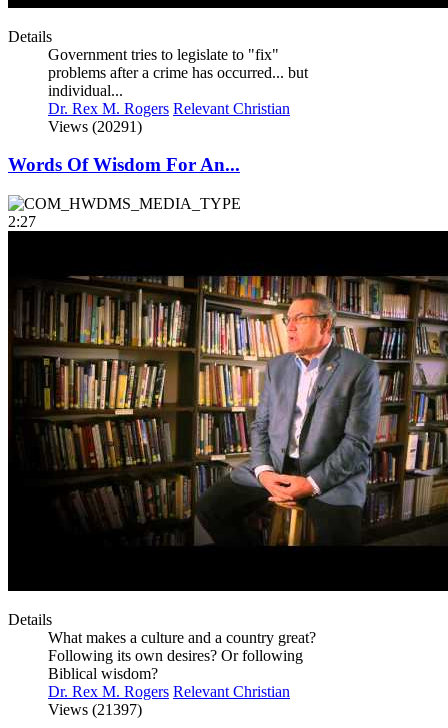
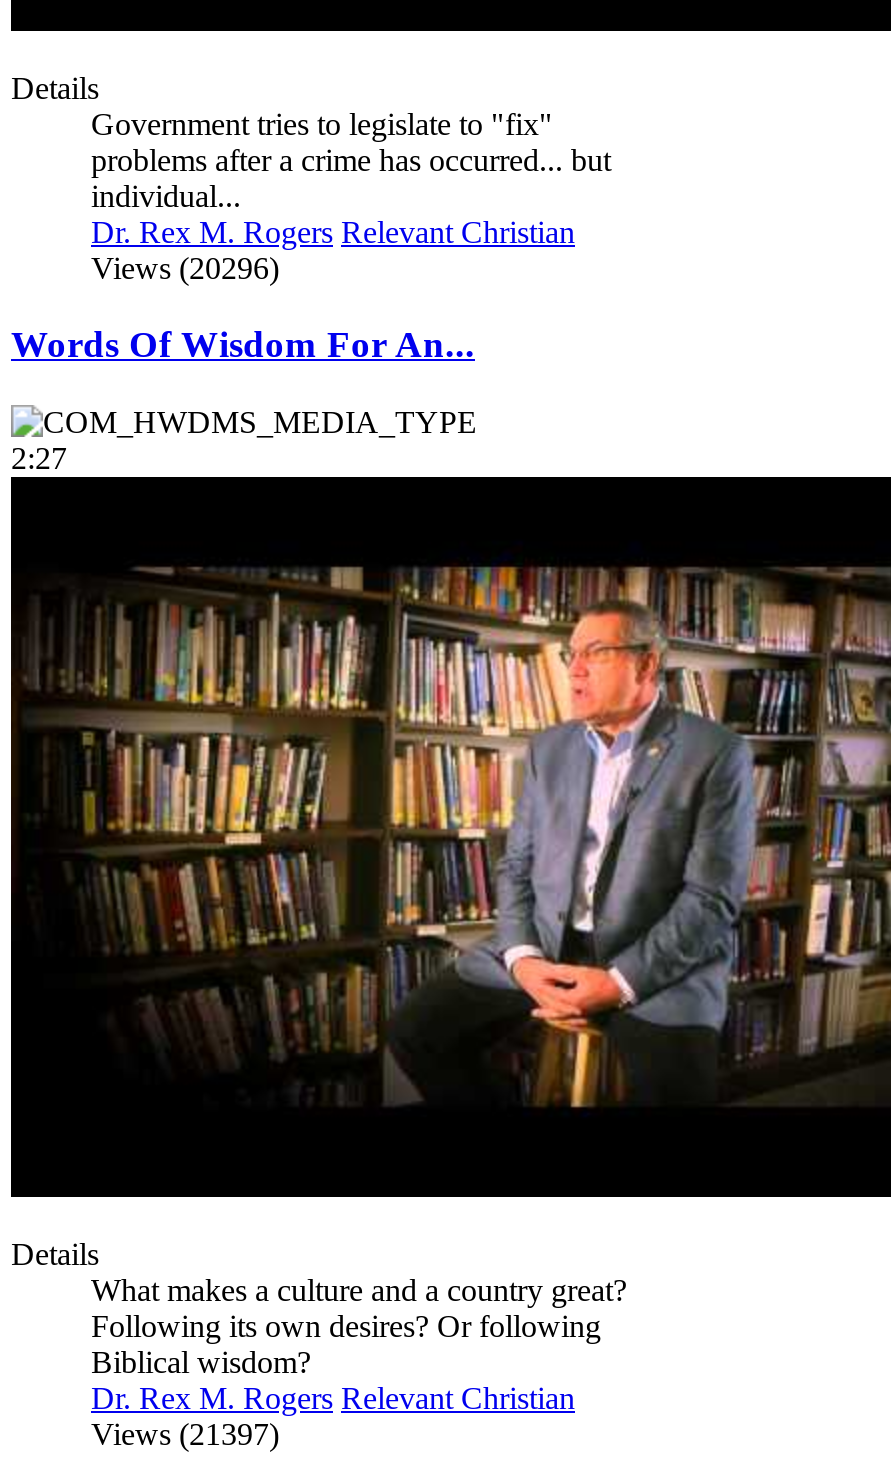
- Views (20291)
+ Views (20296)
